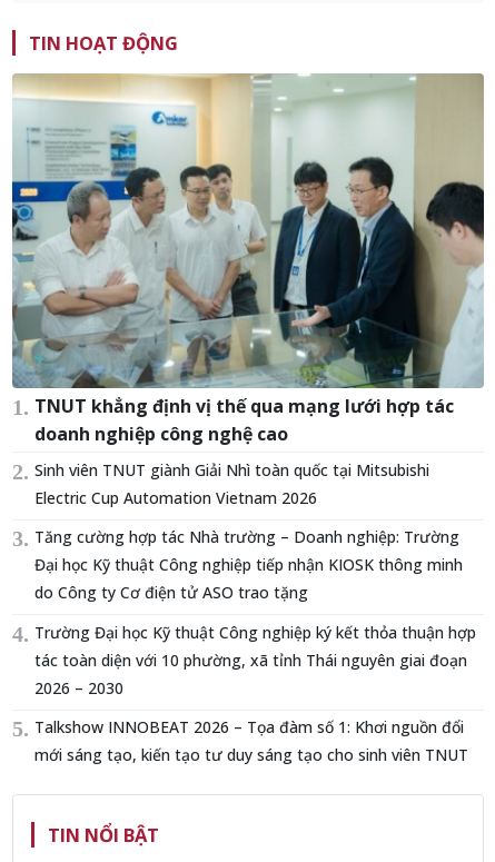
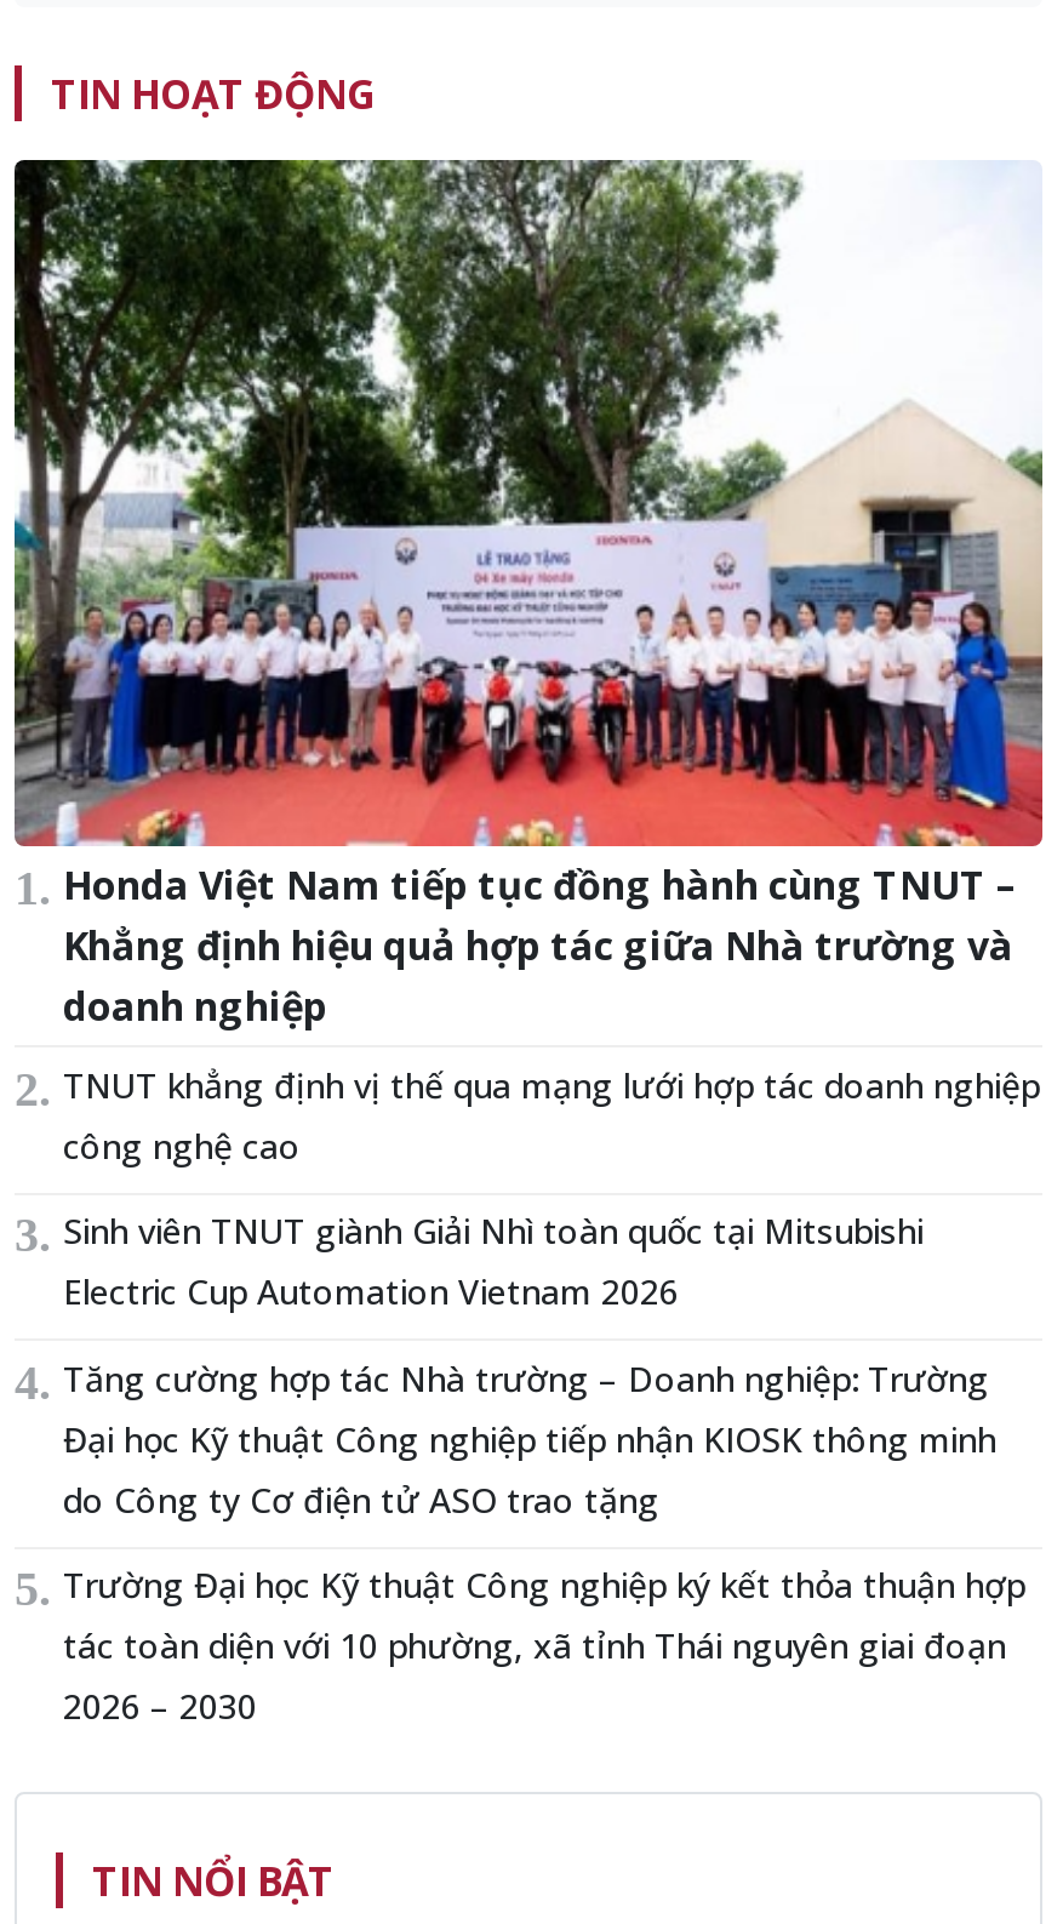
- [image]
- TNUT khẳng định vị thế qua mạng lưới hợp tác
- doanh nghiệp công nghệ cao
+ [image]
+ Honda Việt Nam tiếp tục đồng hành cùng TNUT –
+ Khẳng định hiệu quả hợp tác giữa Nhà trường và
+ doanh nghiệp
+ TNUT khẳng định vị thế qua mạng lưới hợp tác doanh nghiệp
+ công nghệ cao

moved down: Sinh viên TNUT giành Giải Nhì toàn quốc tại Mitsubishi | Electric Cup Automation Vietnam 2026 | Tăng cường hợp tác Nhà trường – Doanh nghiệp: Trường | Đại học Kỹ thuật Công nghiệp tiếp nhận KIOSK thông minh | do Công ty Cơ điện tử ASO trao tặng | Trường Đại học Kỹ thuật Công nghiệp ký kết thỏa thuận hợp | tác toàn diện với 10 phường, xã tỉnh Thái nguyên giai đoạn | 2026 – 2030

- Talkshow INNOBEAT 2026 – Tọa đàm số 1: Khơi nguồn đổi
- mới sáng tạo, kiến tạo tư duy sáng tạo cho sinh viên TNUT
